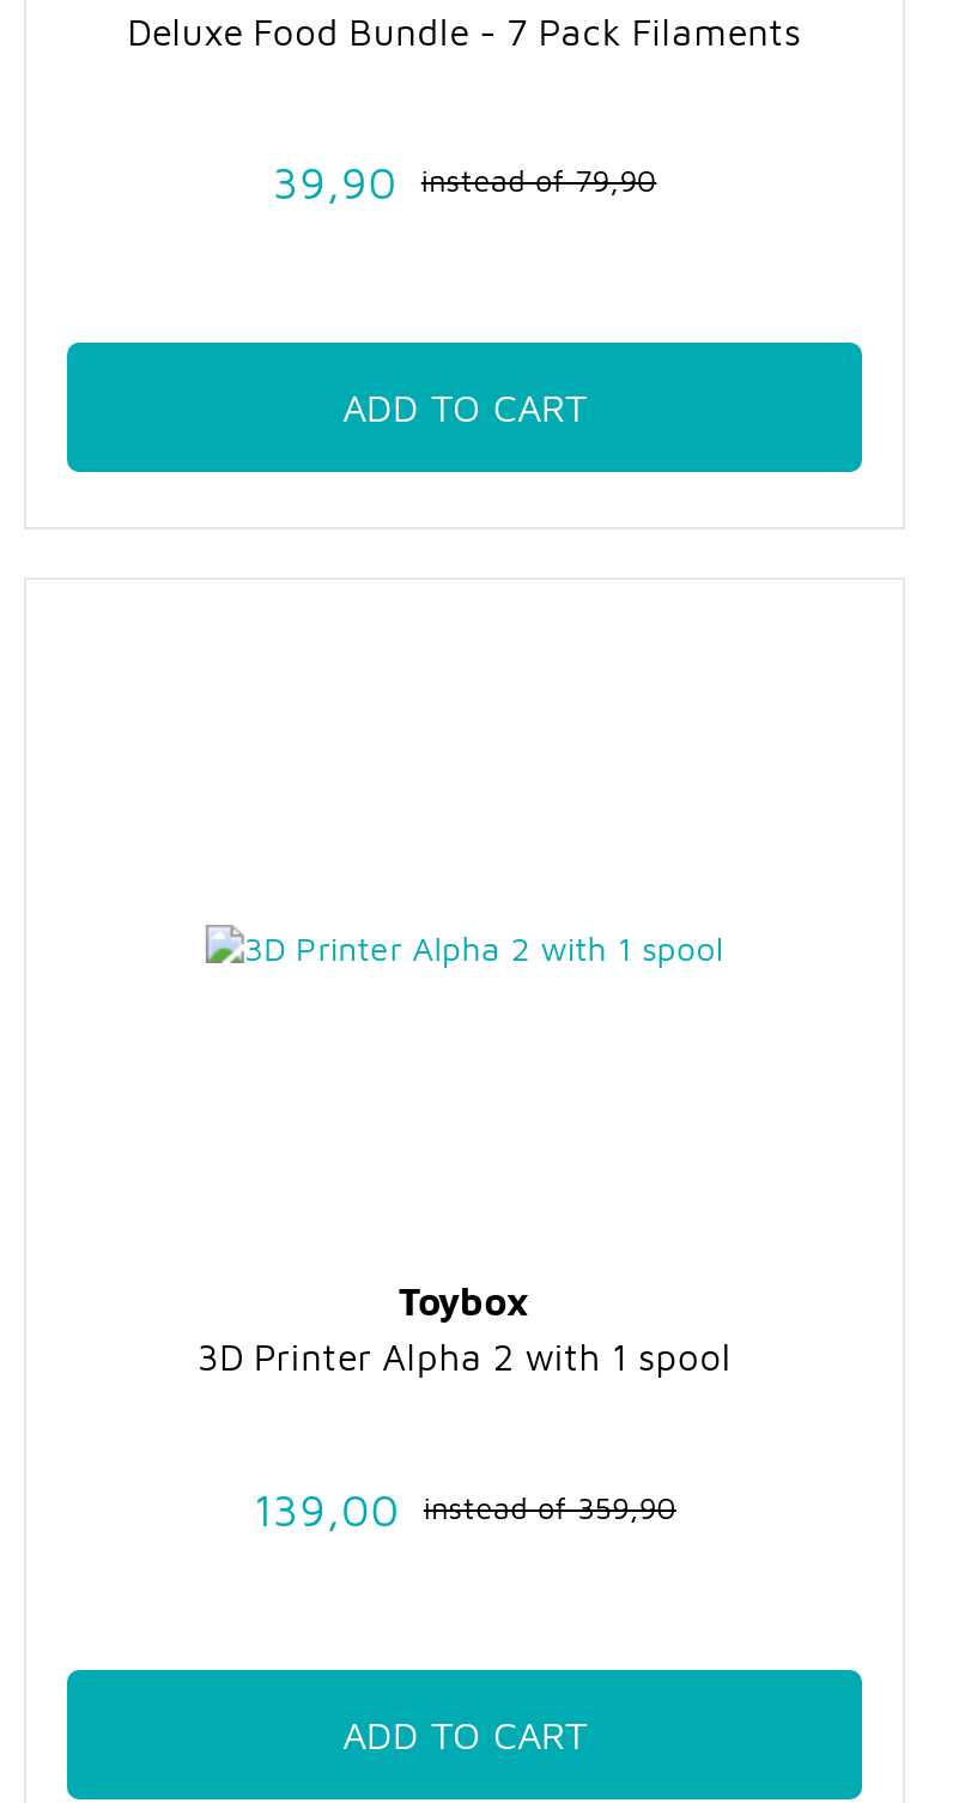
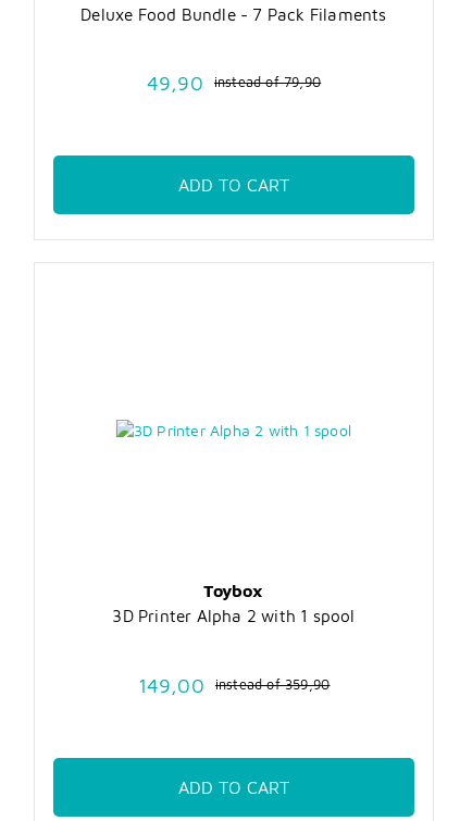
- 39,90 instead of79,90
+ 49,90 instead of79,90

- 139,00 instead of359,90
+ 149,00 instead of359,90
